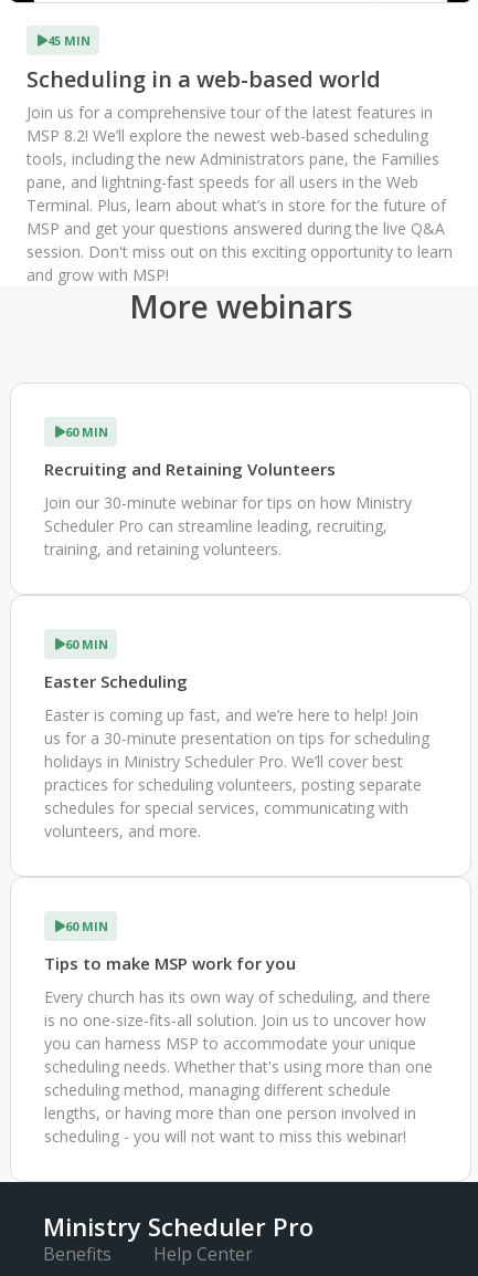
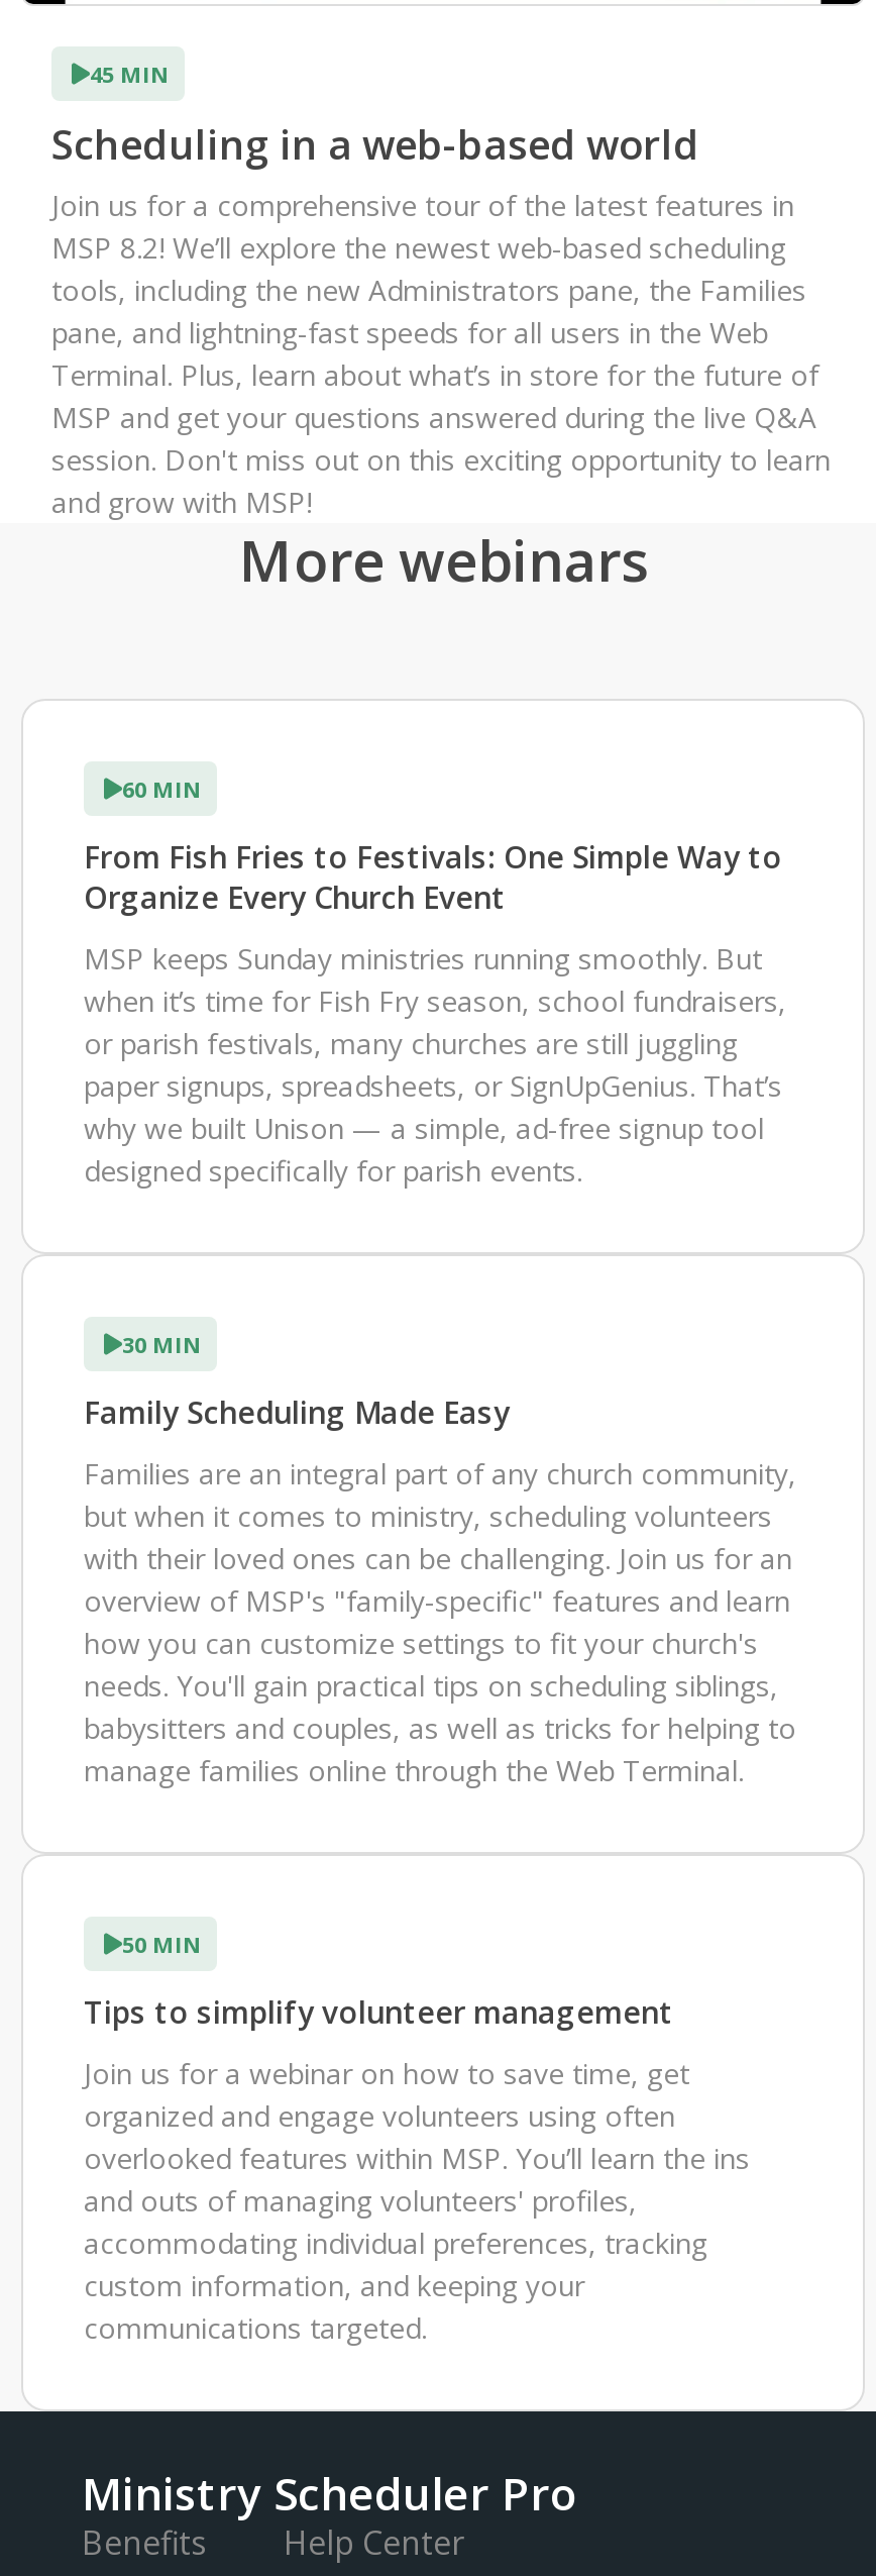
- Recruiting and Retaining Volunteers
+ From Fish Fries to Festivals: One Simple Way to
+ Organize Every Church Event

- Join our 30-minute webinar for tips on how Ministry
- Scheduler Pro can streamline leading, recruiting,
- training, and retaining volunteers.
+ MSP keeps Sunday ministries running smoothly. But
+ when it’s time for Fish Fry season, school fundraisers,
+ or parish festivals, many churches are still juggling
+ paper signups, spreadsheets, or SignUpGenius. That’s
+ why we built Unison — a simple, ad-free signup tool
+ designed specifically for parish events.

- 60 MIN
+ 30 MIN

- Easter Scheduling
+ Family Scheduling Made Easy

- Easter is coming up fast, and we’re here to help! Join
- us for a 30-minute presentation on tips for scheduling
- holidays in Ministry Scheduler Pro. We’ll cover best
- practices for scheduling volunteers, posting separate
- schedules for special services, communicating with
- volunteers, and more.
+ Families are an integral part of any church community,
+ but when it comes to ministry, scheduling volunteers
+ with their loved ones can be challenging. Join us for an
+ overview of MSP's "family-specific" features and learn
+ how you can customize settings to fit your church's
+ needs. You'll gain practical tips on scheduling siblings,
+ babysitters and couples, as well as tricks for helping to
+ manage families online through the Web Terminal.

- 60 MIN
+ 50 MIN

- Tips to make MSP work for you
+ Tips to simplify volunteer management

- Every church has its own way of scheduling, and there
- is no one-size-fits-all solution. Join us to uncover how
- you can harness MSP to accommodate your unique
- scheduling needs. Whether that's using more than one
- scheduling method, managing different schedule
- lengths, or having more than one person involved in
- scheduling - you will not want to miss this webinar!
+ Join us for a webinar on how to save time, get
+ organized and engage volunteers using often
+ overlooked features within MSP. You’ll learn the ins
+ and outs of managing volunteers' profiles,
+ accommodating individual preferences, tracking
+ custom information, and keeping your
+ communications targeted.
